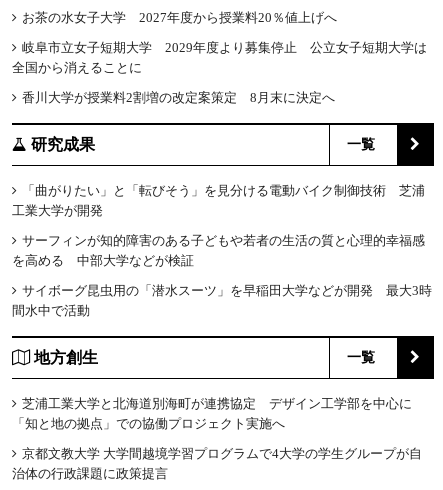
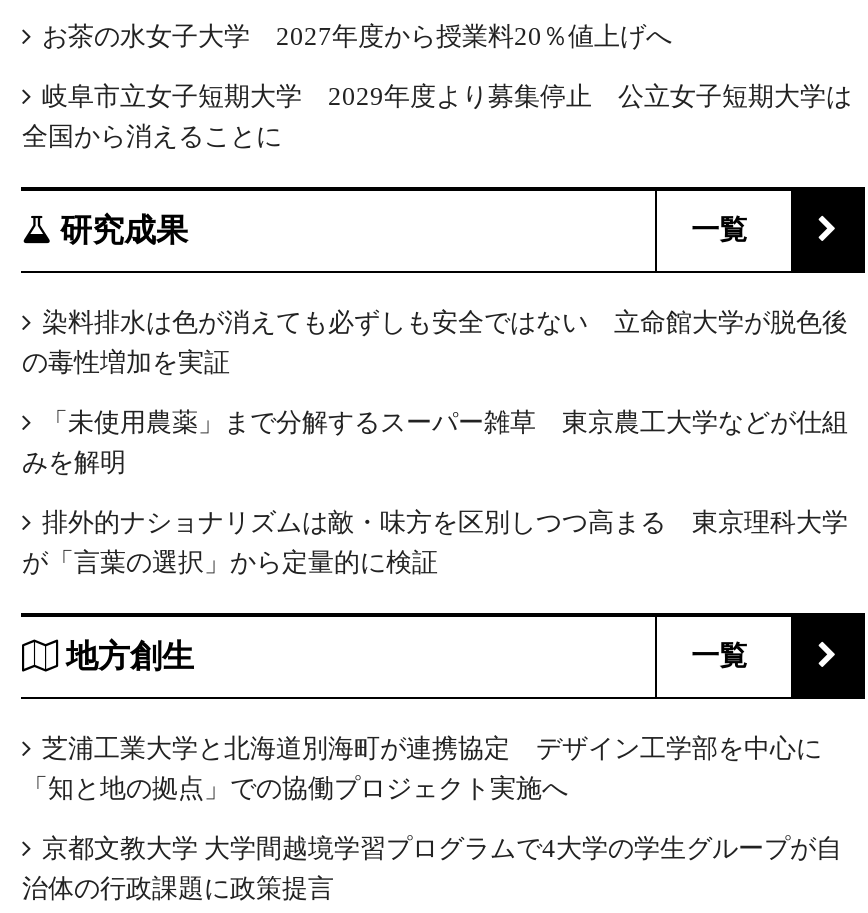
- 香川大学が授業料2割増の改定案策定 8月末に決定へ

- 「曲がりたい」と「転びそう」を見分ける電動バイク制御技術 芝浦
- 工業大学が開発
+ 染料排水は色が消えても必ずしも安全ではない 立命館大学が脱色後
+ の毒性増加を実証

- サーフィンが知的障害のある子どもや若者の生活の質と心理的幸福感
- を高める 中部大学などが検証
+ 「未使用農薬」まで分解するスーパー雑草 東京農工大学などが仕組
+ みを解明

- サイボーグ昆虫用の「潜水スーツ」を早稲田大学などが開発 最大3時
- 間水中で活動
+ 排外的ナショナリズムは敵・味方を区別しつつ高まる 東京理科大学
+ が「言葉の選択」から定量的に検証
